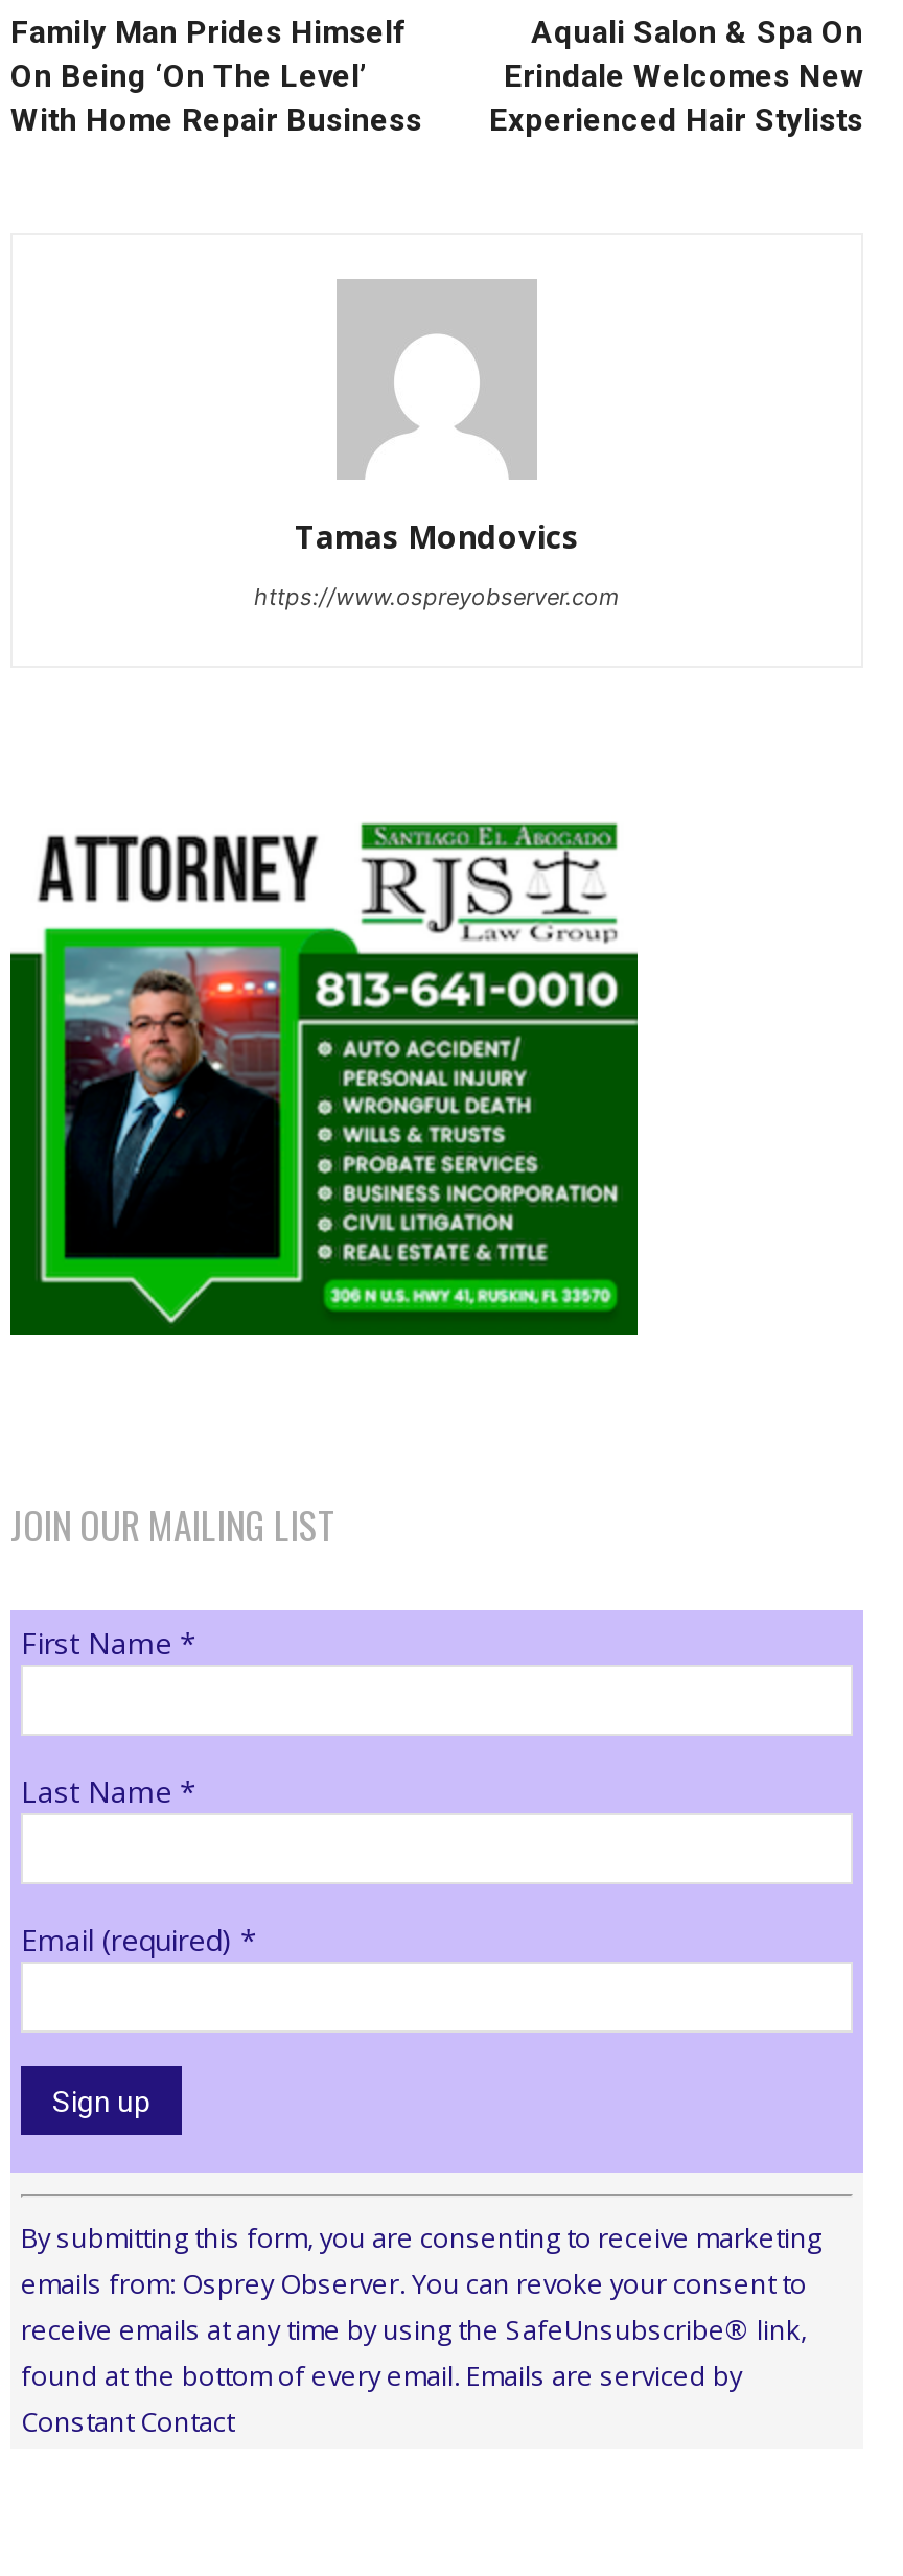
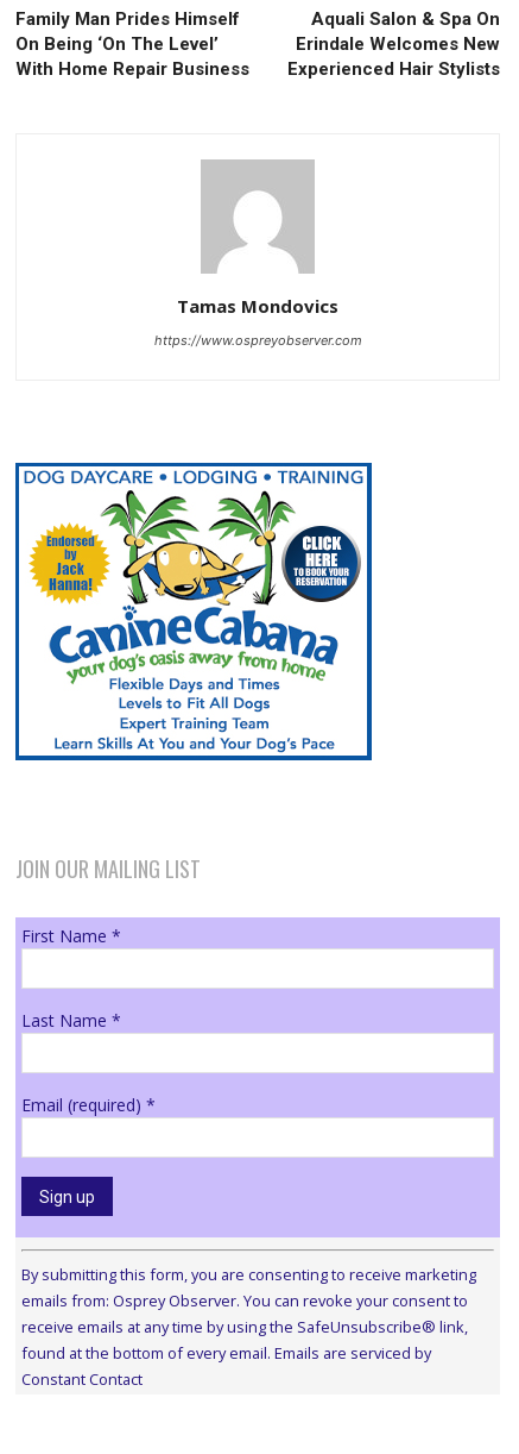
- [image]
+ [image]
